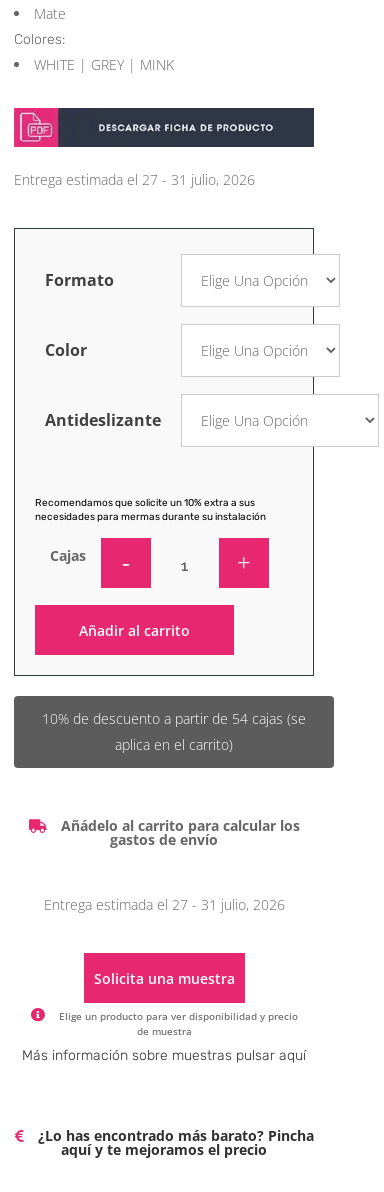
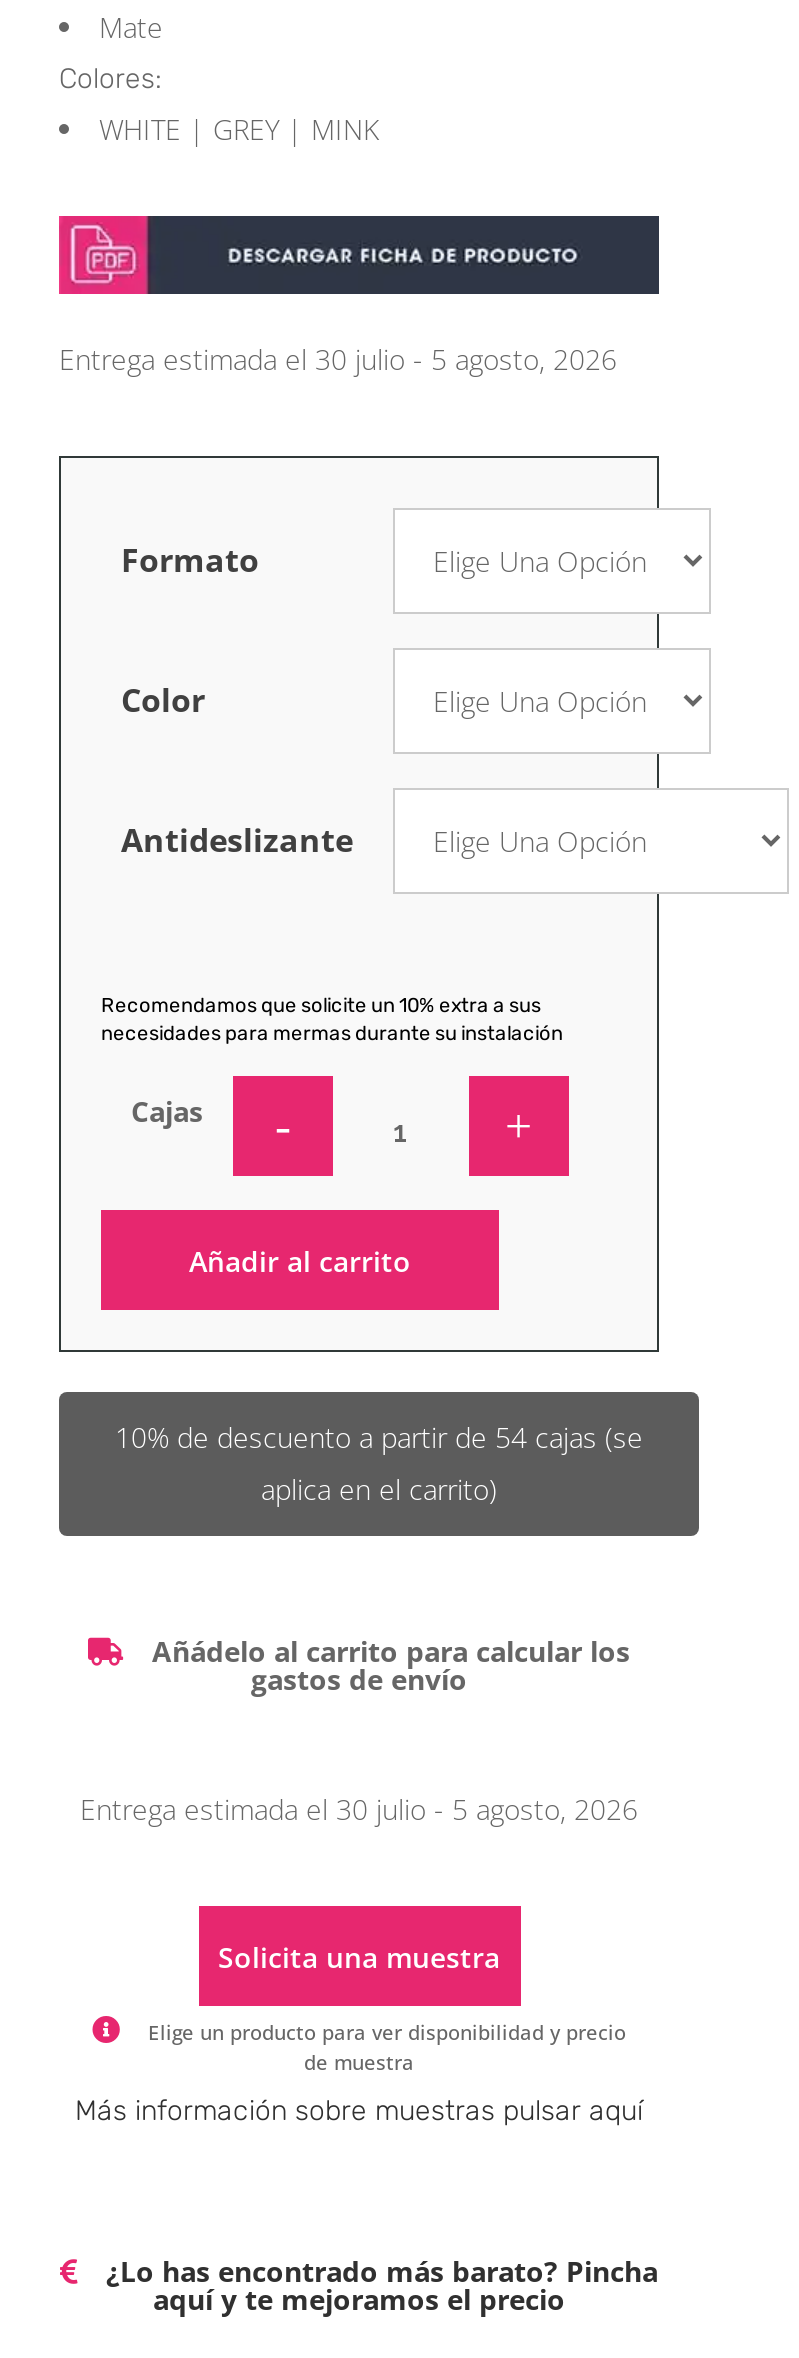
- Entrega estimada el 27 - 31 julio, 2026
+ Entrega estimada el 30 julio - 5 agosto, 2026

- Entrega estimada el 27 - 31 julio, 2026
+ Entrega estimada el 30 julio - 5 agosto, 2026
